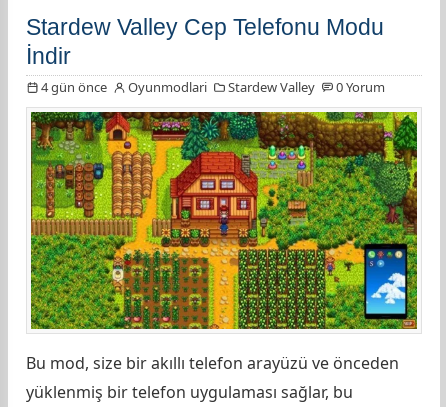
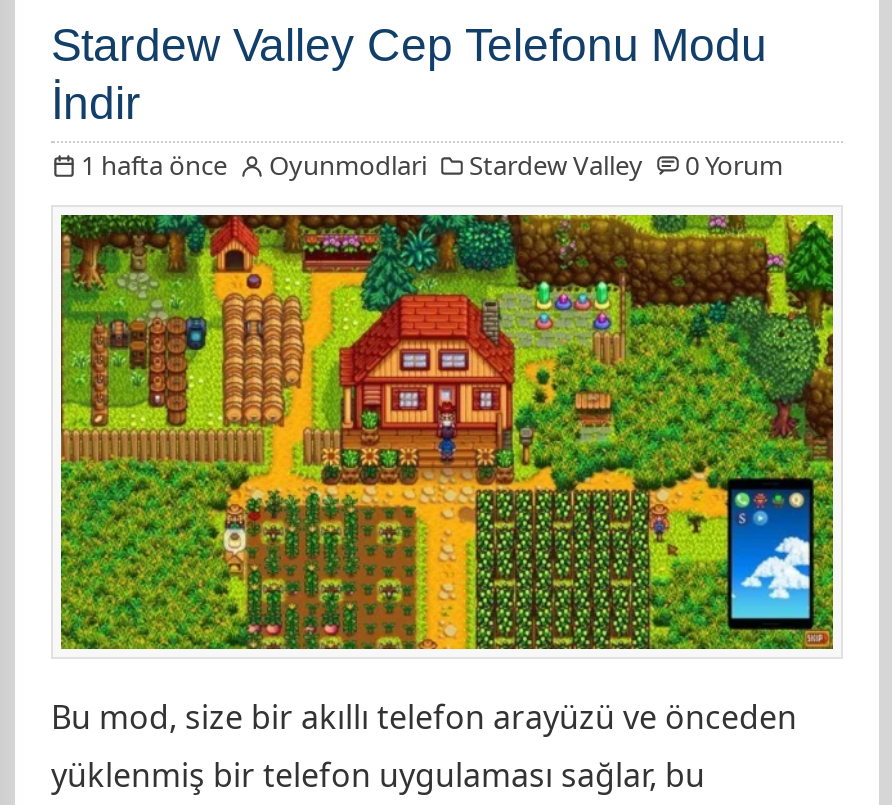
- 4 gün önce Oyunmodlari Stardew Valley 0 Yorum
+ 1 hafta önce Oyunmodlari Stardew Valley 0 Yorum
